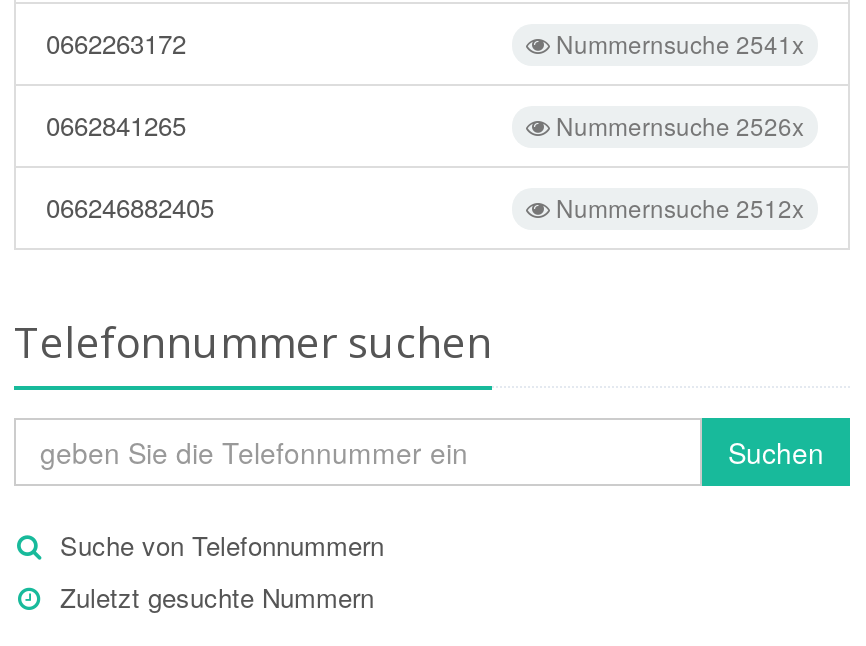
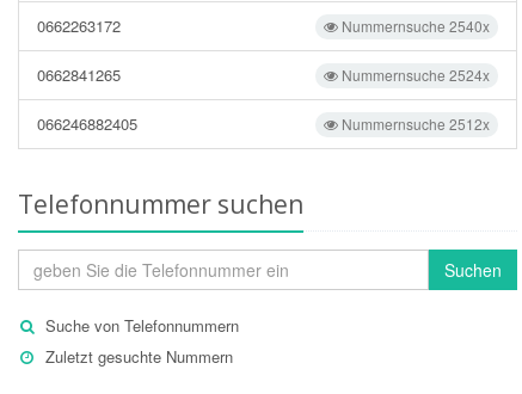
- Nummernsuche 2541x
+ Nummernsuche 2540x

- Nummernsuche 2526x
+ Nummernsuche 2524x
